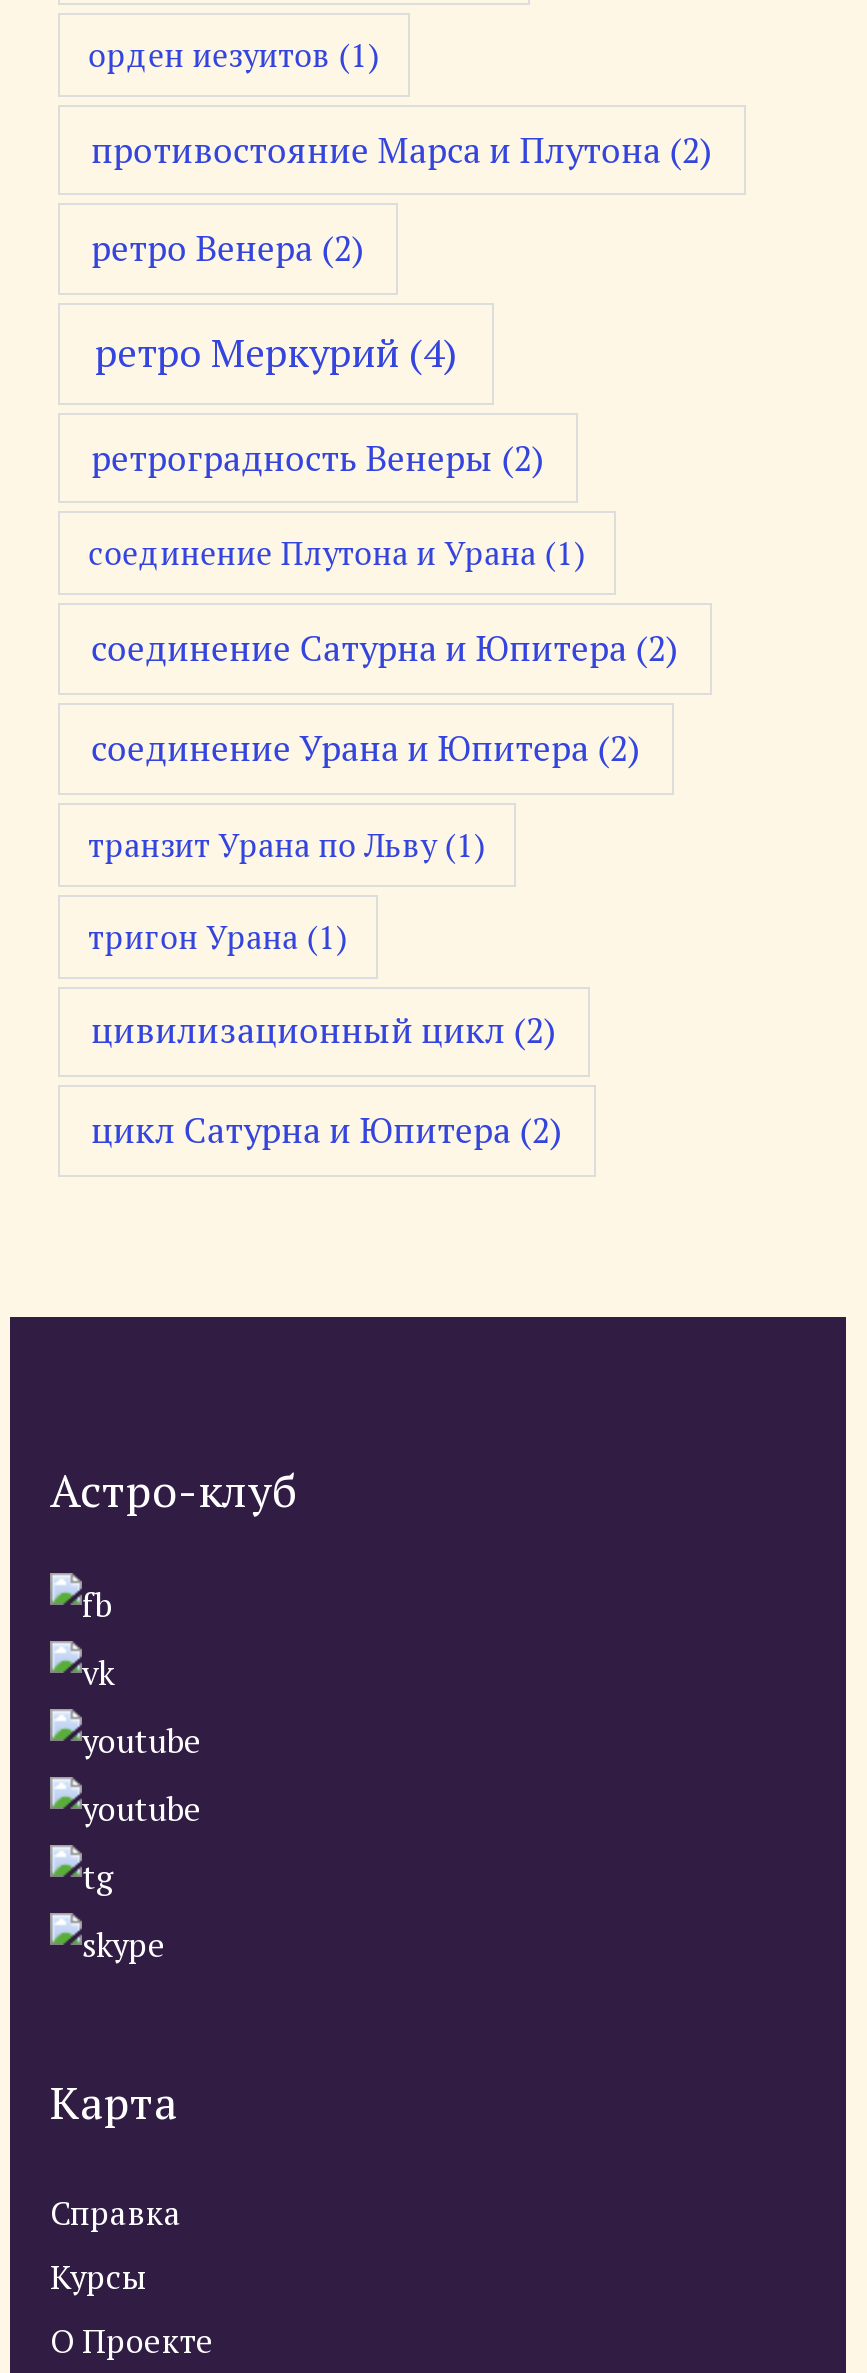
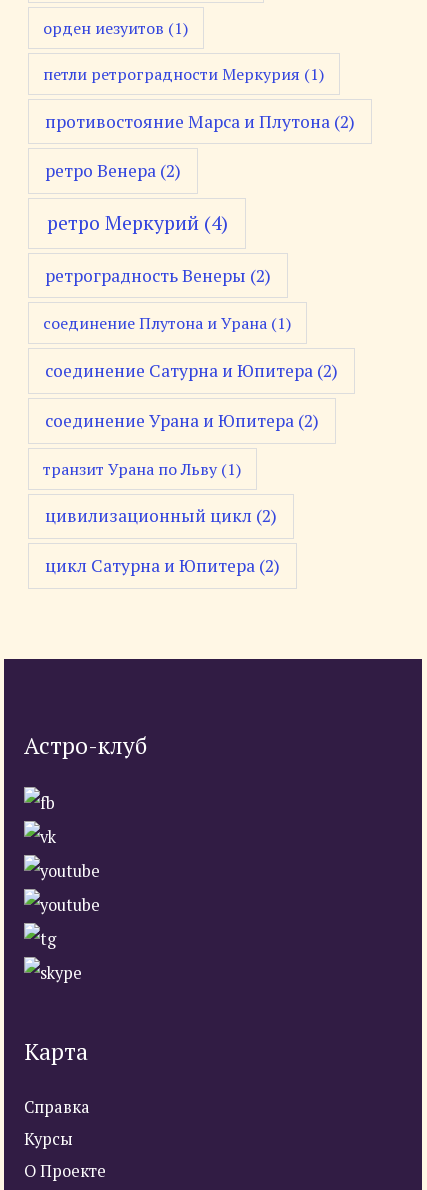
+ петли ретроградности Меркурия (1)

moved down: противостояние Марса и Плутона (2) | ретро Венера (2) | ретро Меркурий (4) | ретроградность Венеры (2) | соединение Плутона и Урана (1) | соединение Сатурна и Юпитера (2) | соединение Урана и Юпитера (2) | транзит Урана по Льву (1)

- тригон Урана (1)
